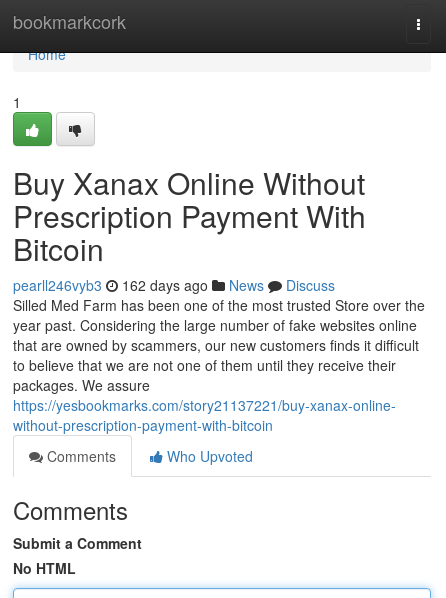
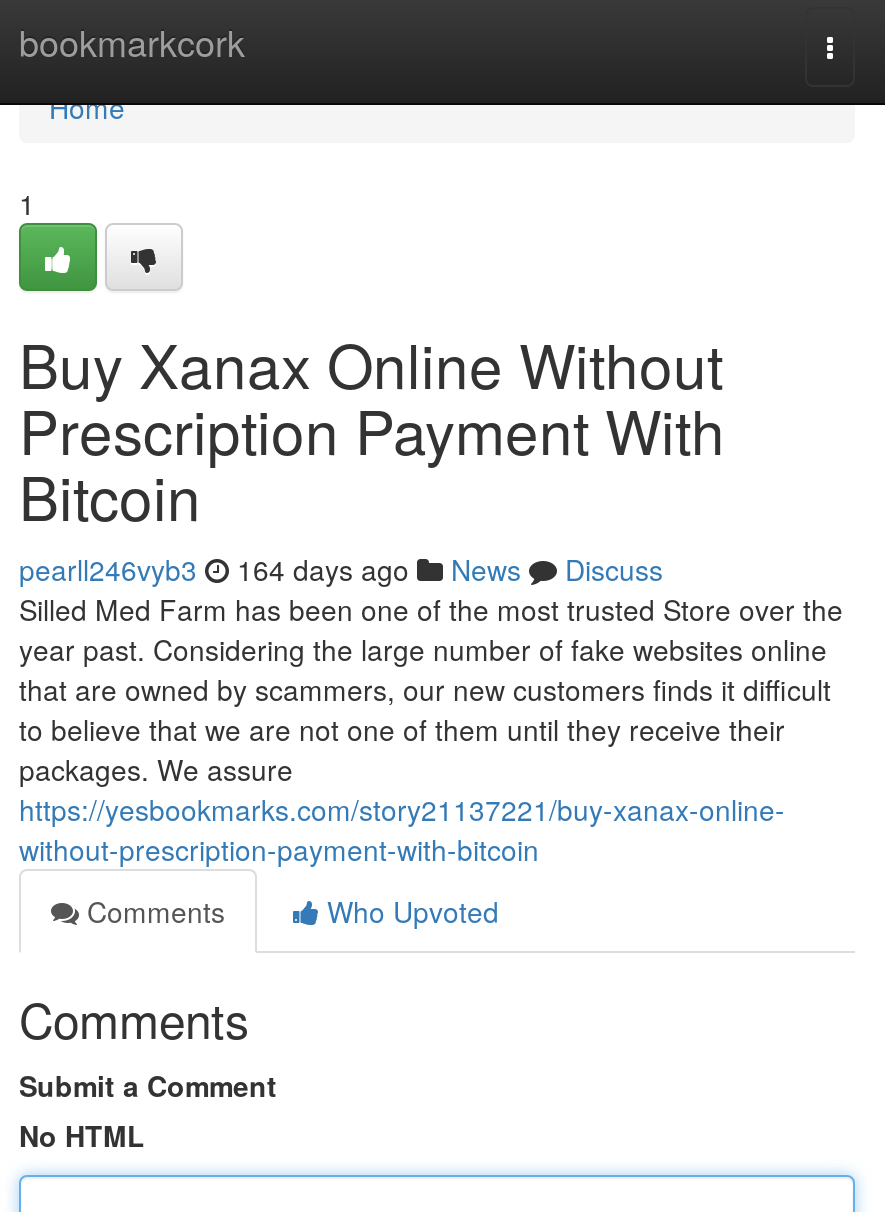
- pearll246vyb3 162 days ago News Discuss
+ pearll246vyb3 164 days ago News Discuss
